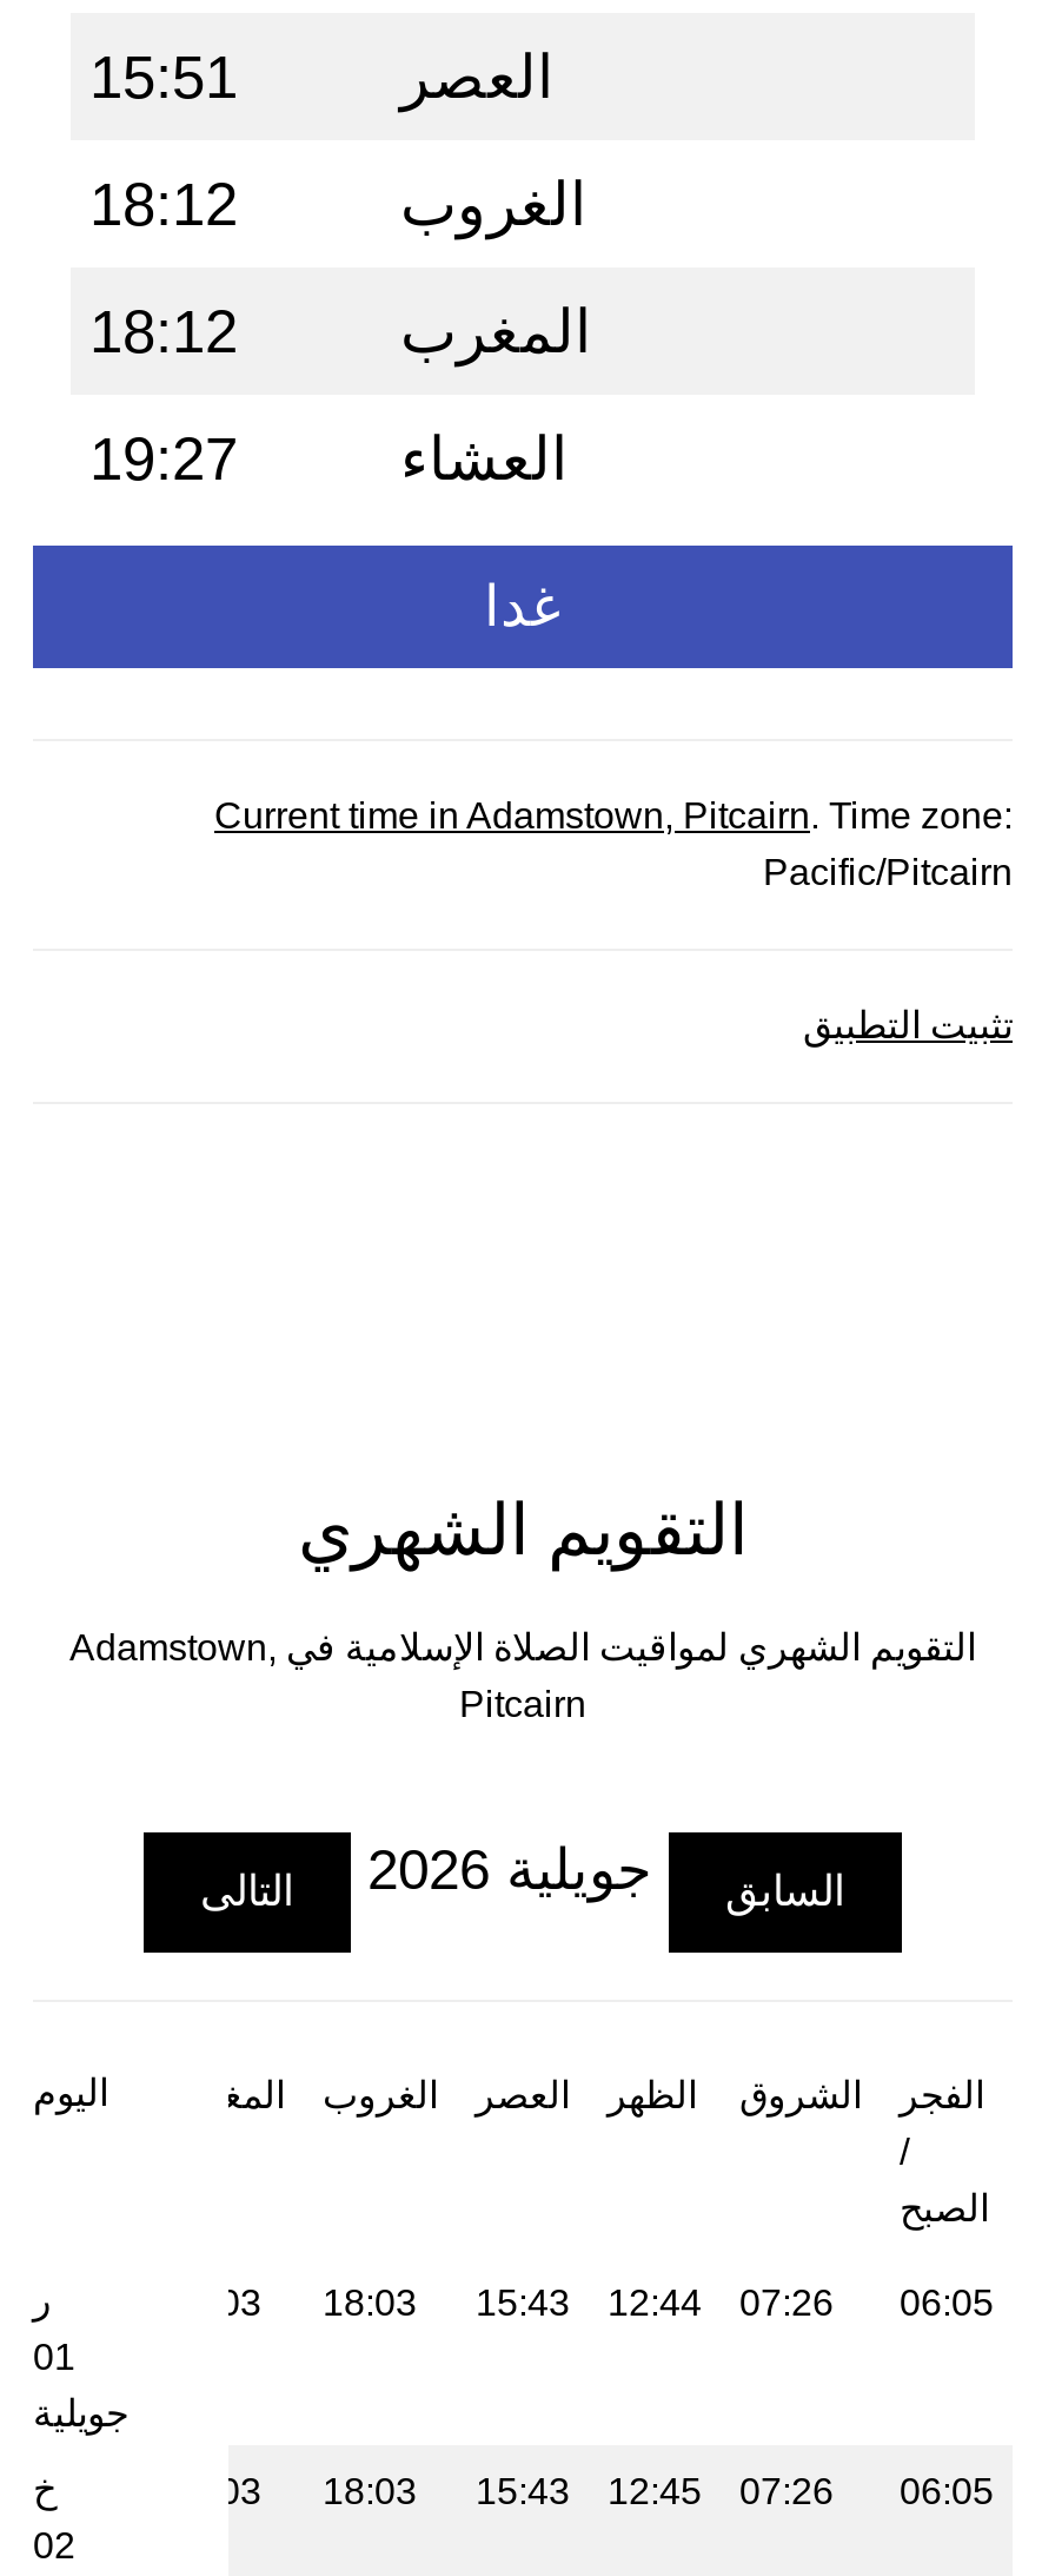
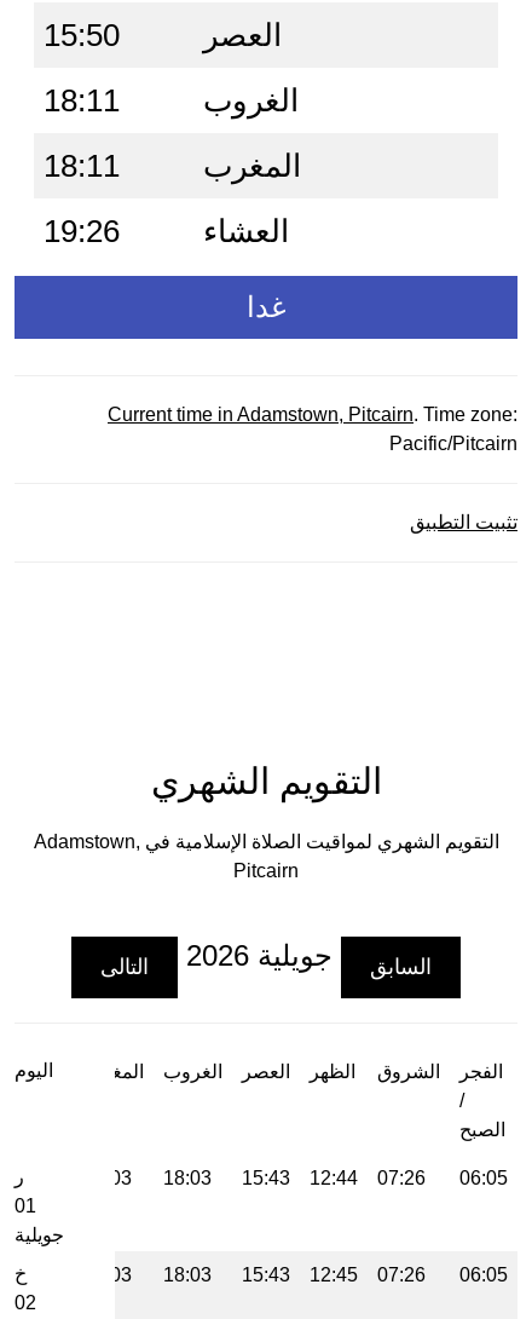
- 15:51
+ 15:50

- 18:12
+ 18:11

- 18:12
+ 18:11

- 19:27
+ 19:26
